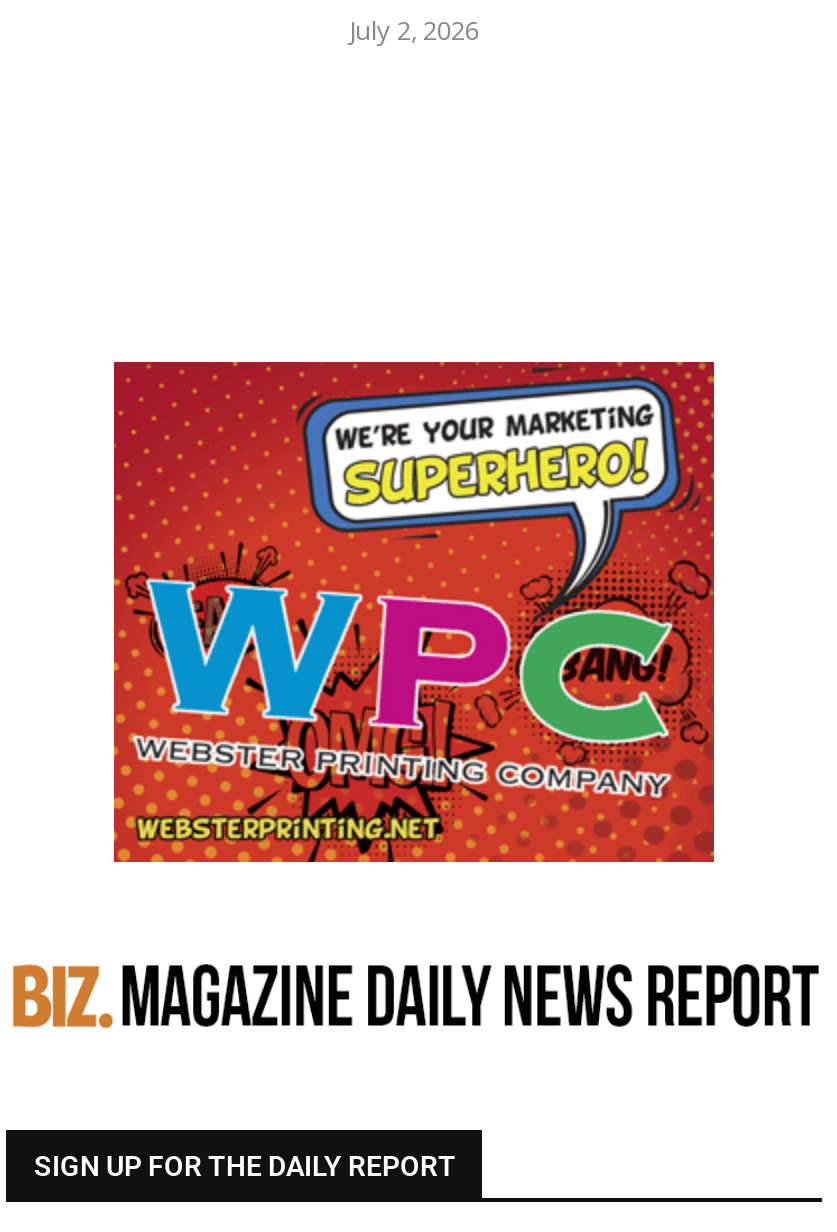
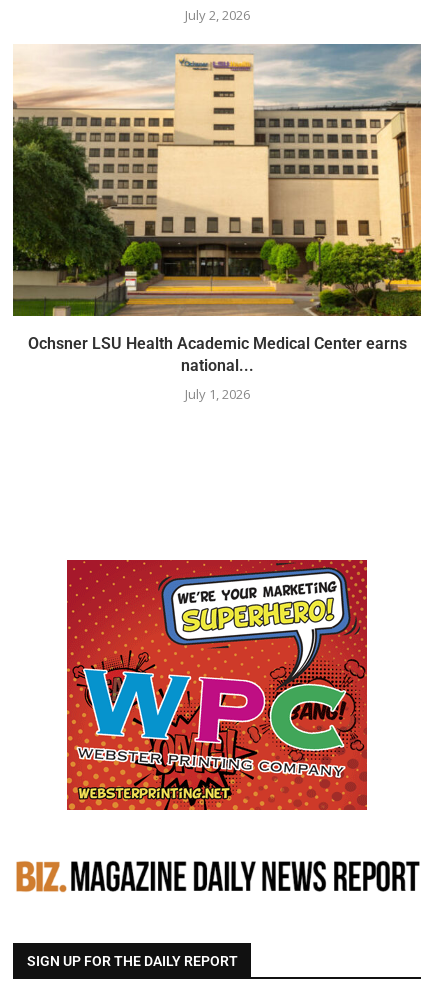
+ [image]
+ Ochsner LSU Health Academic Medical Center earns
+ national...
+ July 1, 2026
